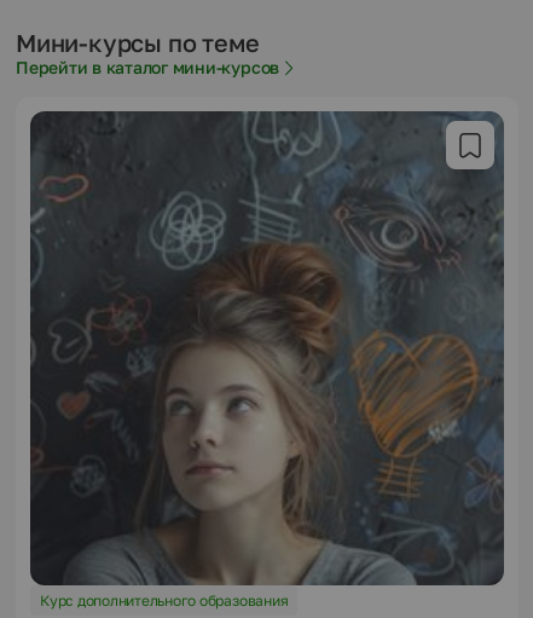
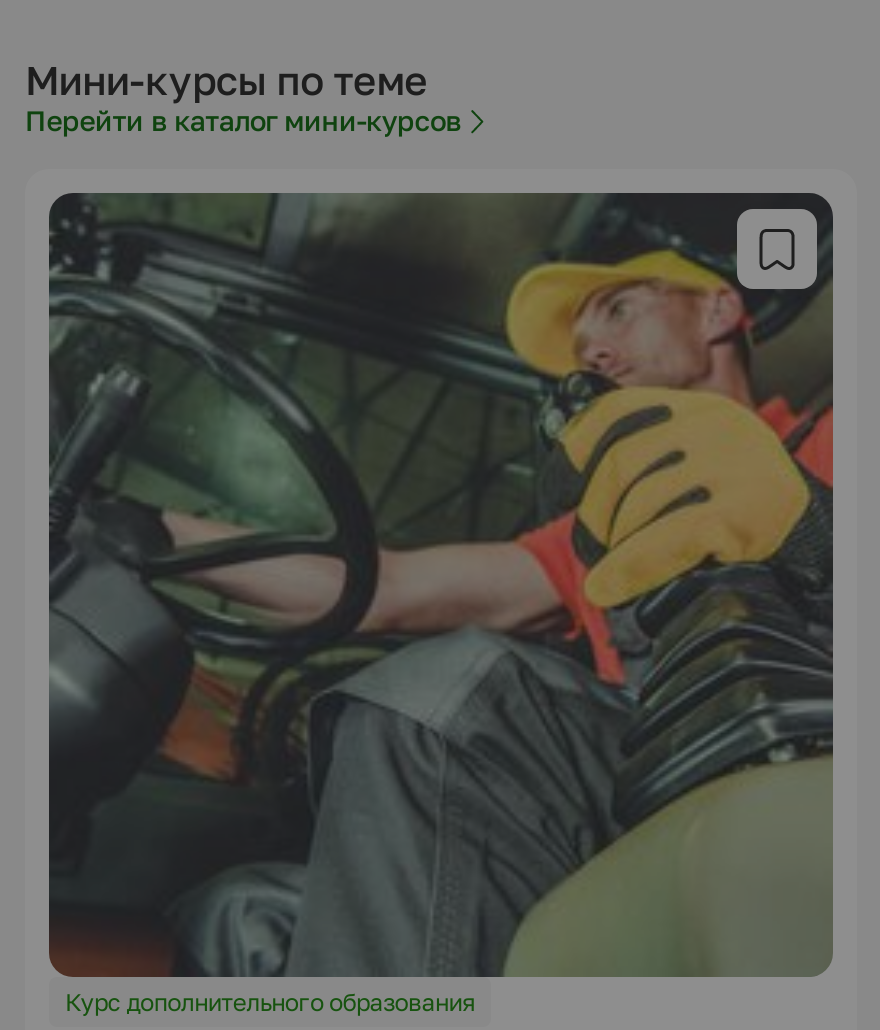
- [image]
+ [image]
